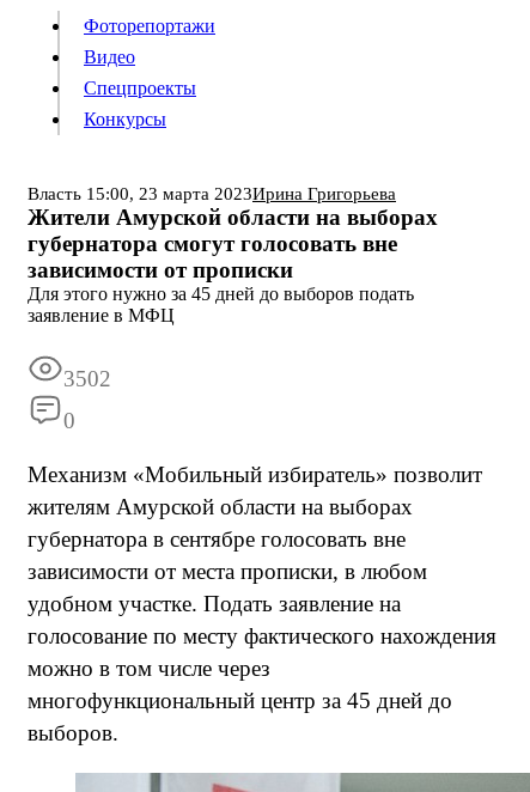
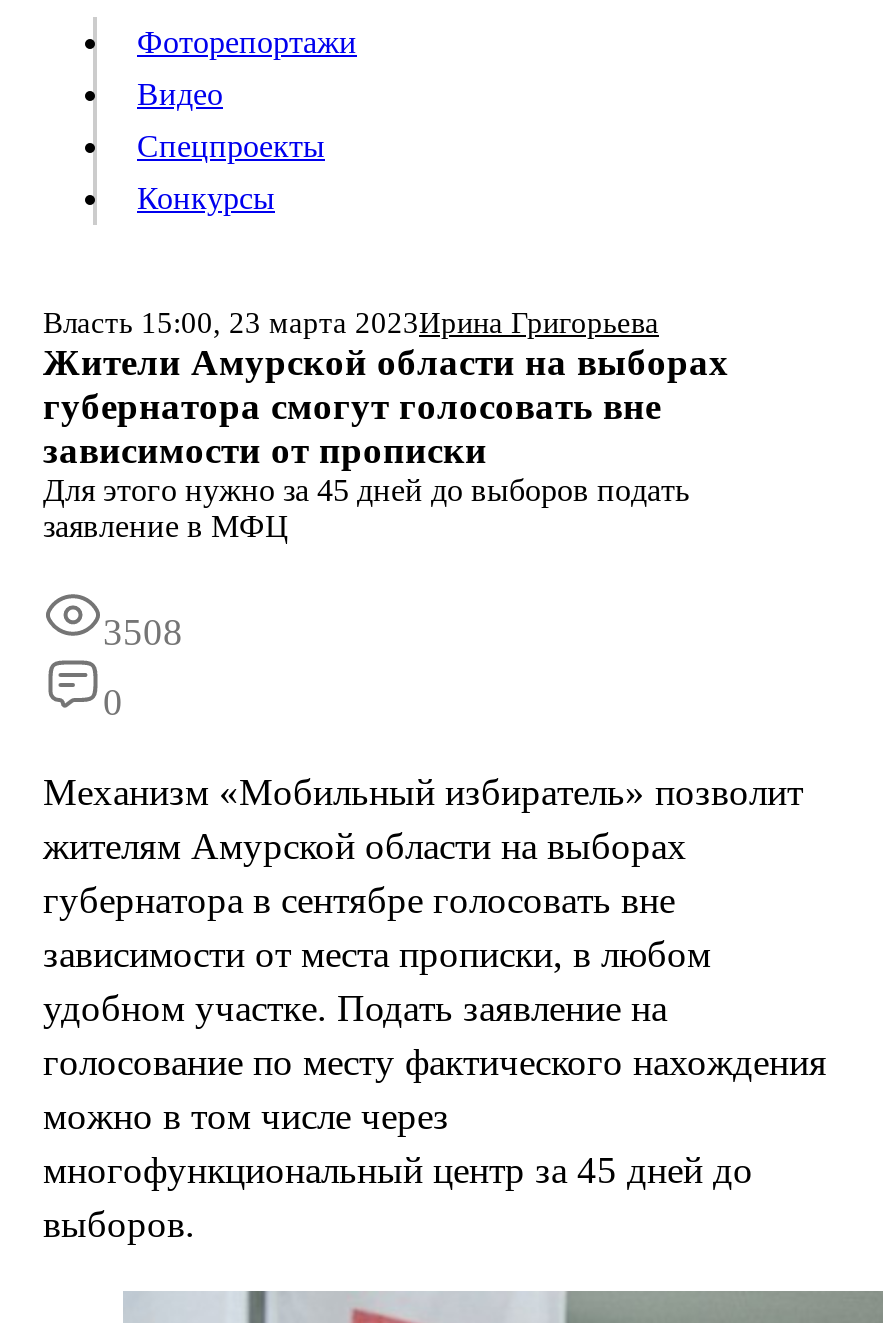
- 3502
+ 3508
